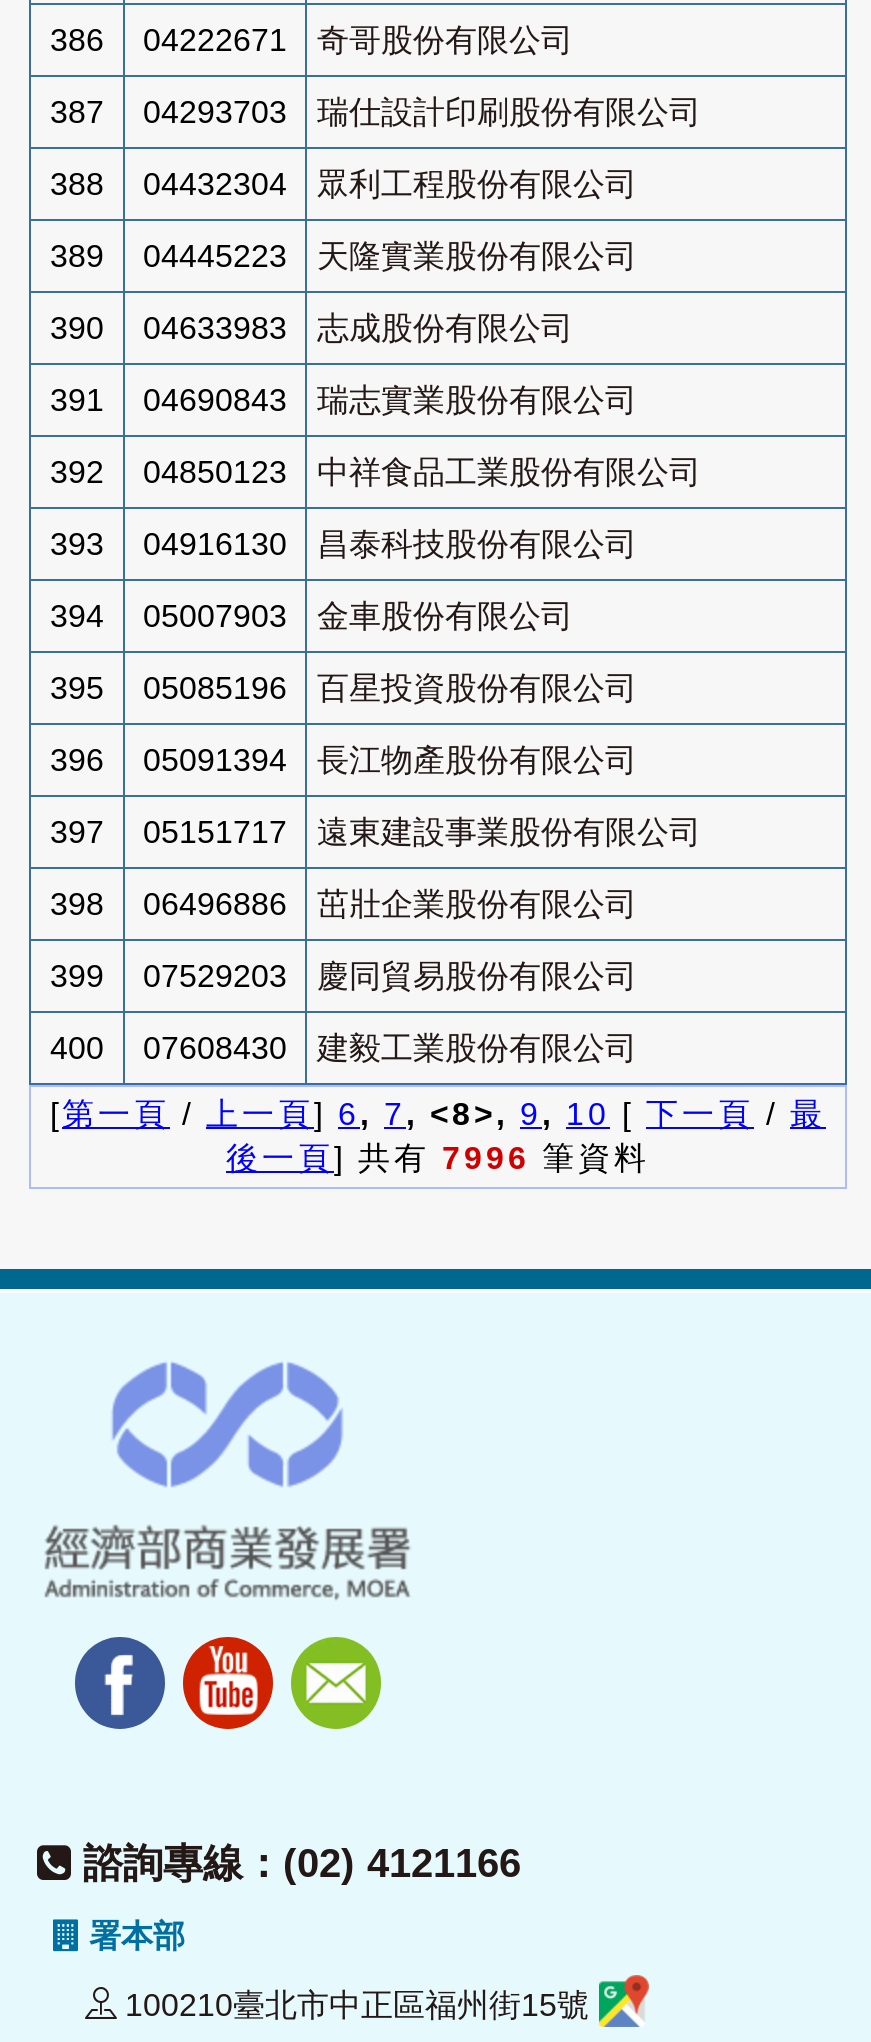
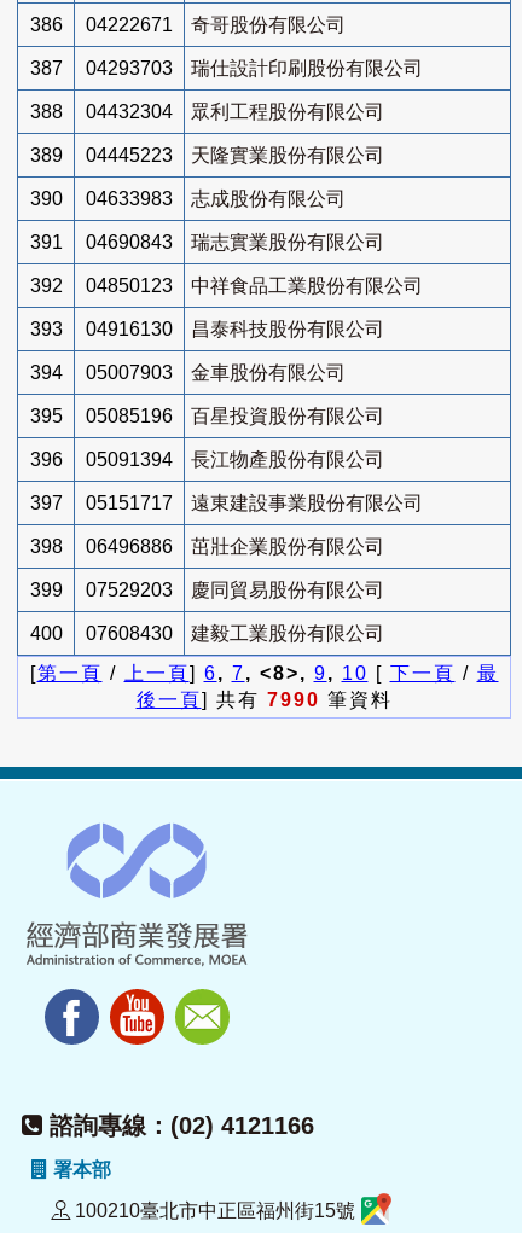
- 後一頁] 共有7996筆資料
+ 後一頁] 共有7990筆資料
